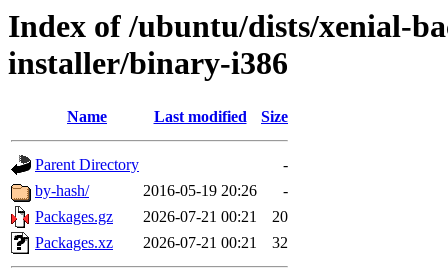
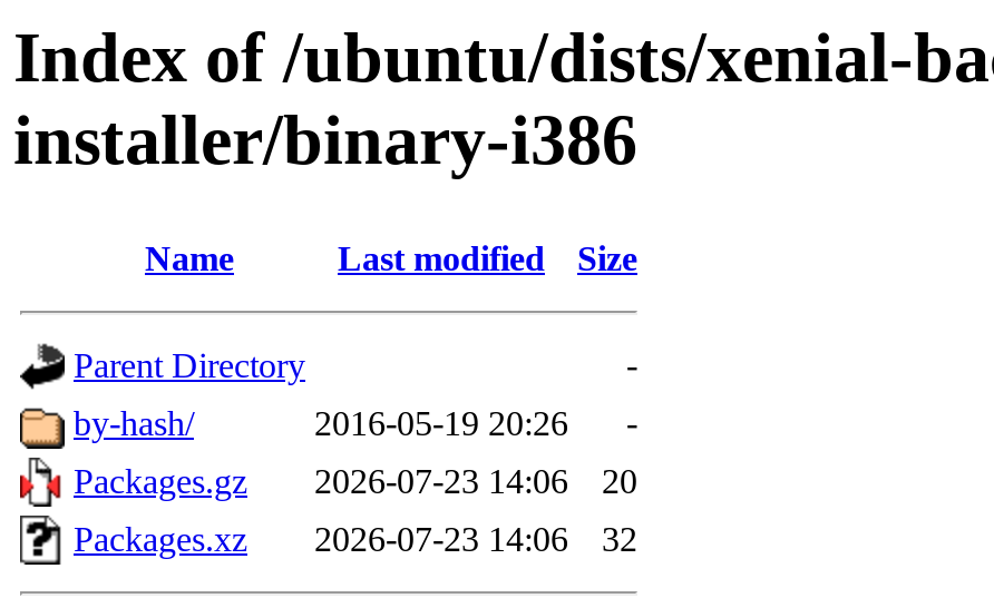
- Packages.gz 2026-07-21 00:21 20
+ Packages.gz 2026-07-23 14:06 20

- Packages.xz 2026-07-21 00:21 32
+ Packages.xz 2026-07-23 14:06 32
